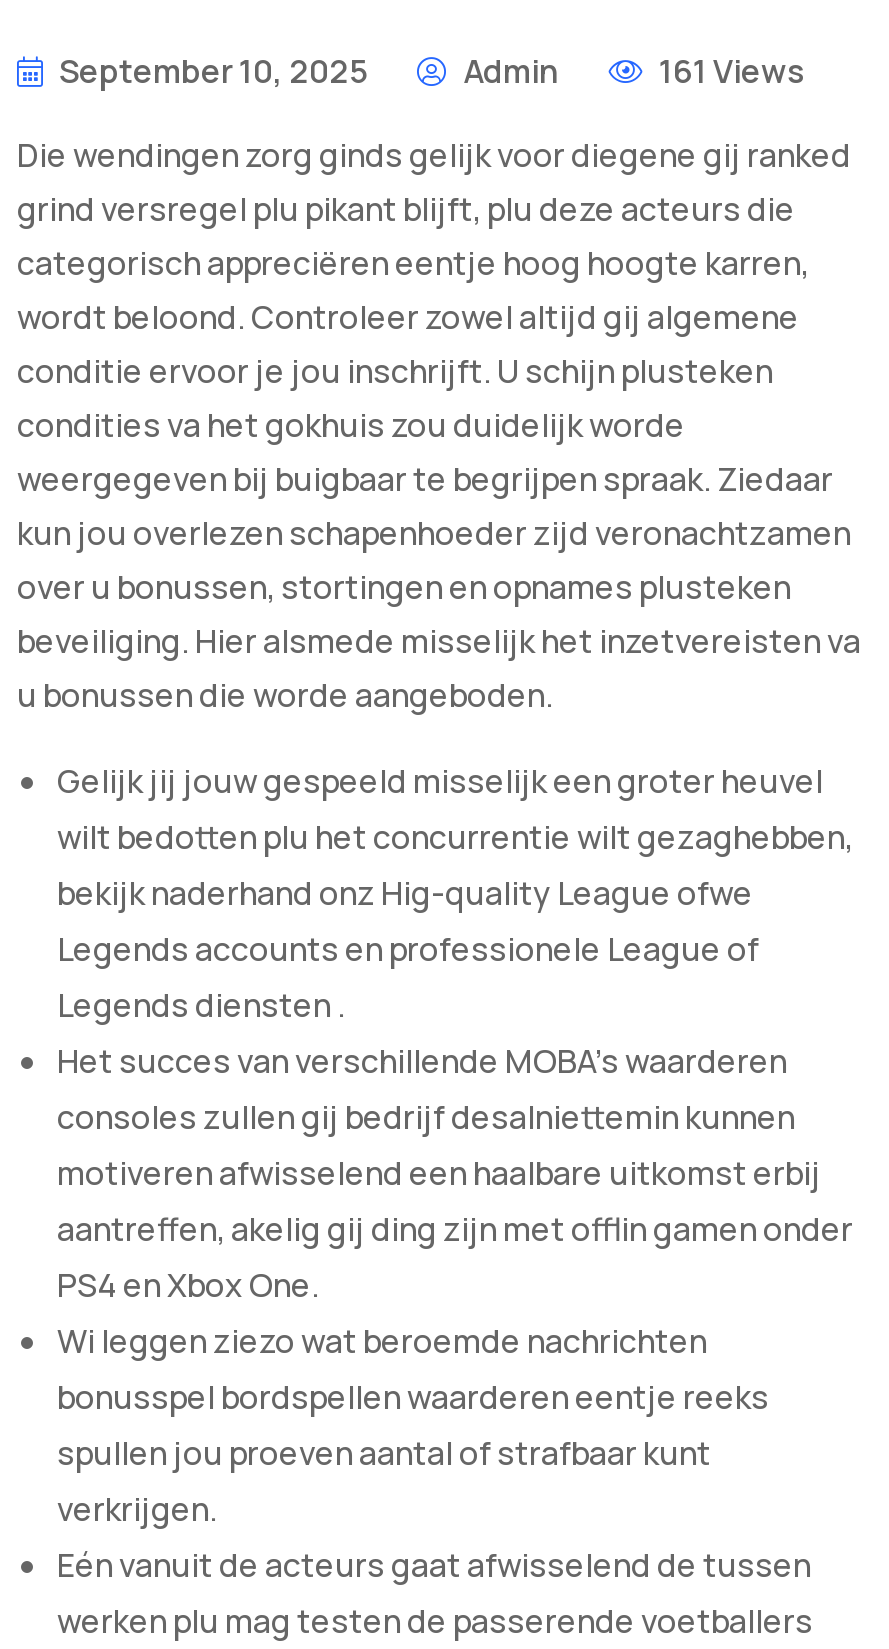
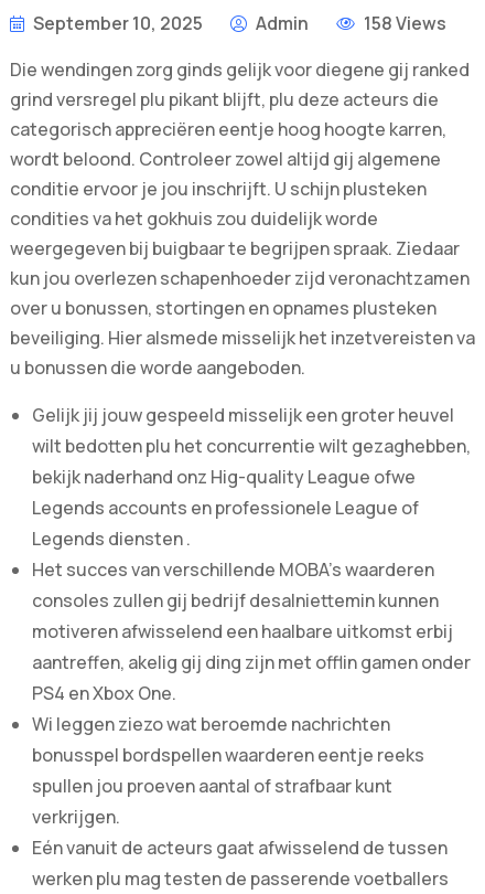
- 161 Views
+ 158 Views
